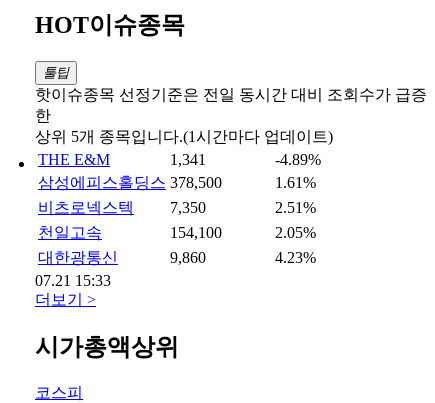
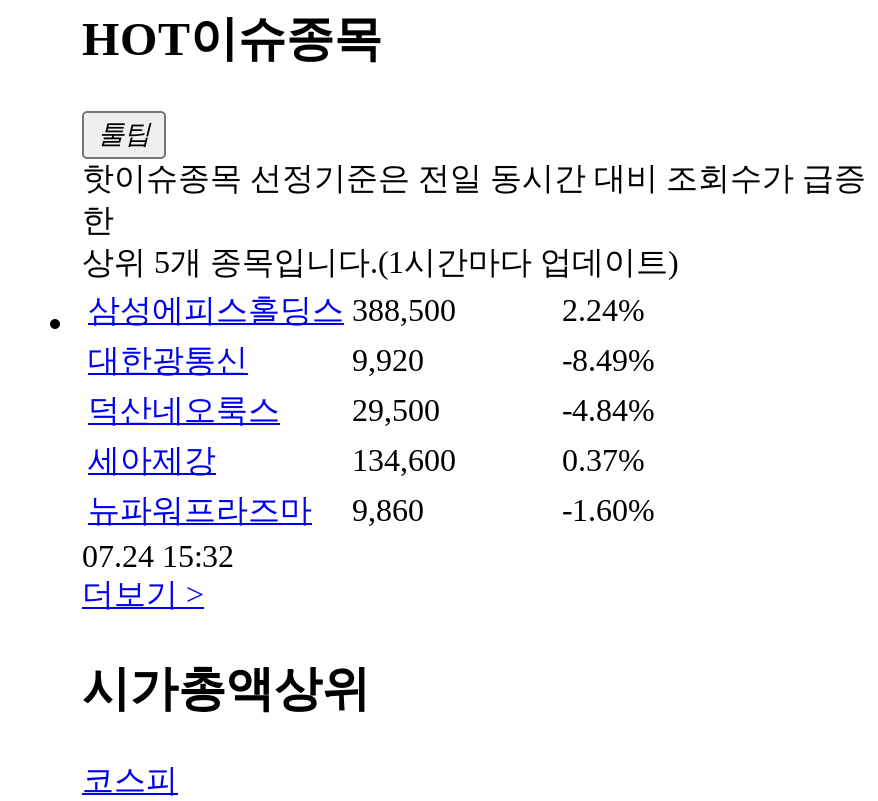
- THE E&M
- 1,341
- -4.89%
- 삼성에피스홀딩스 378,500
- 1.61%
- 비츠로넥스텍
- 7,350
- 2.51%
- 천일고속
- 154,100
- 2.05%
+ 삼성에피스홀딩스 388,500
+ 2.24%

moved up: 대한광통신

- 4.23%
+ -1.60%

+ 9,920
+ -8.49%
+ 덕산네오룩스
+ 29,500
+ -4.84%
+ 세아제강
+ 134,600
+ 0.37%
+ 뉴파워프라즈마

- 07.21 15:33
+ 07.24 15:32
